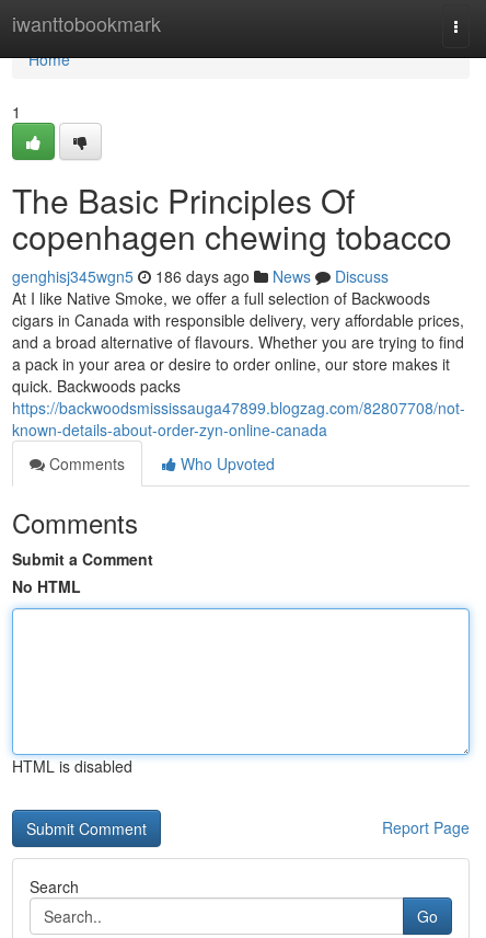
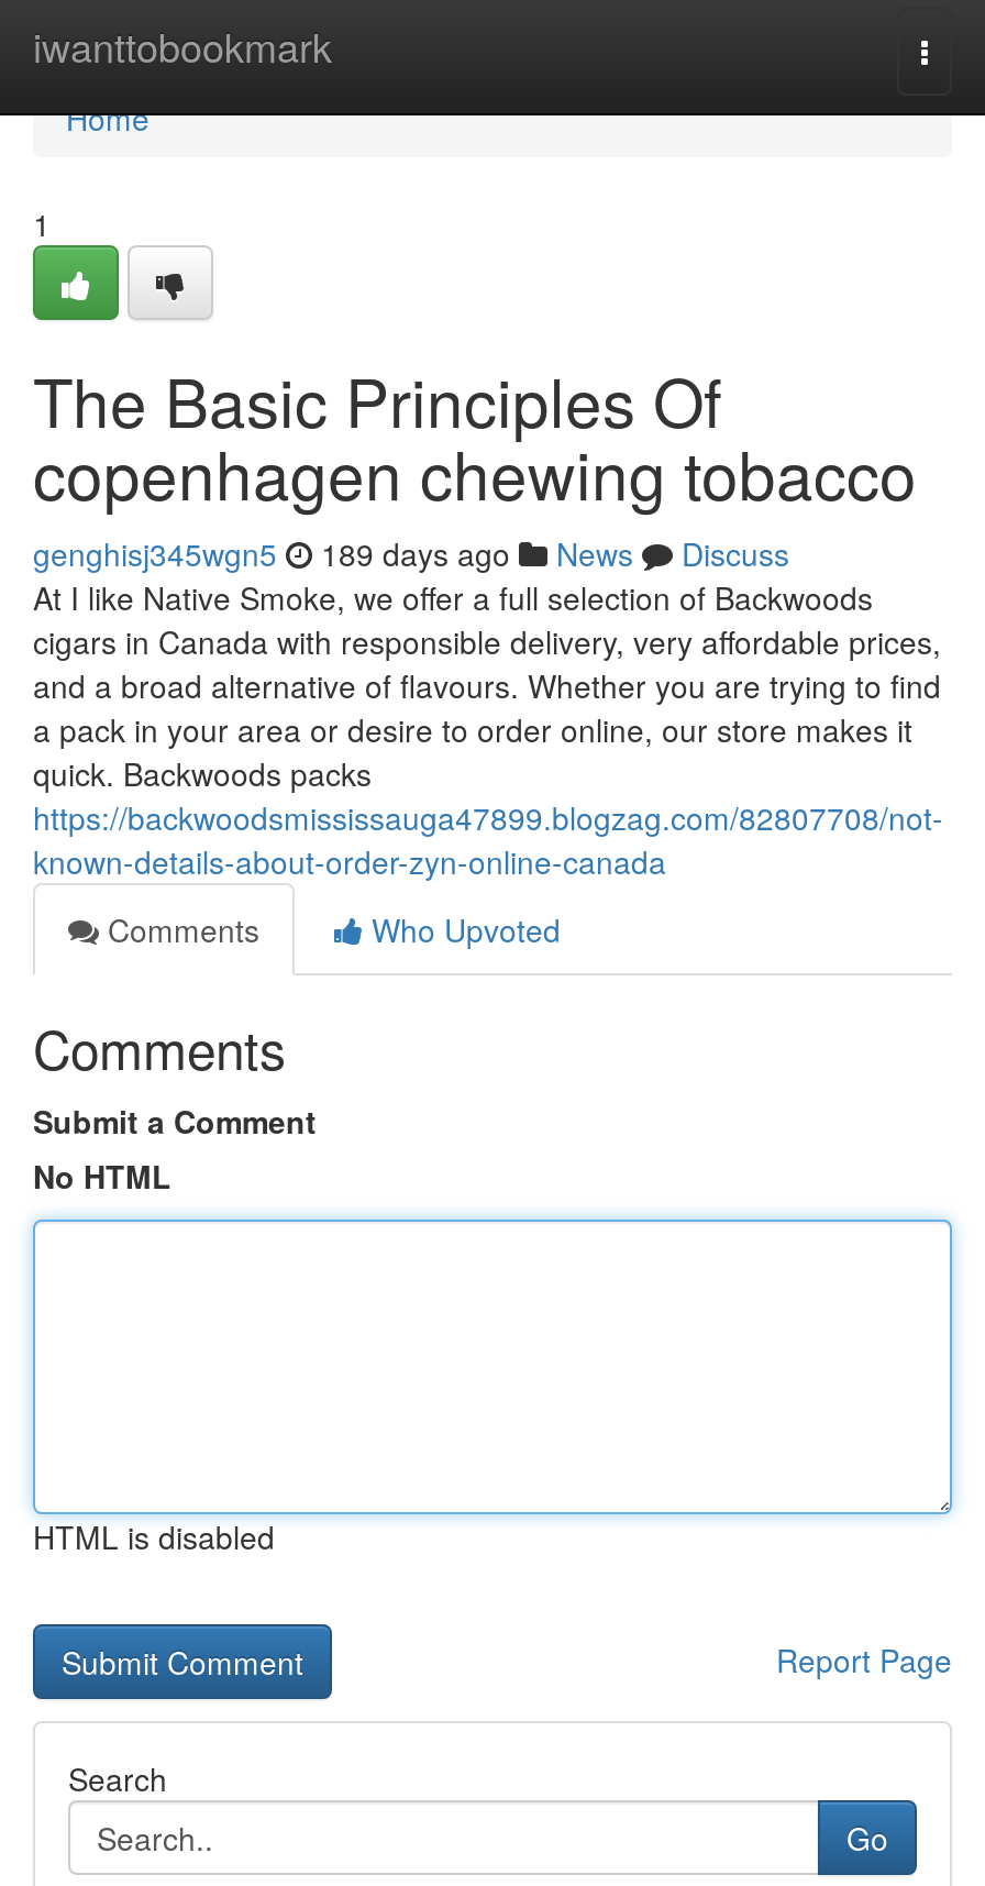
- genghisj345wgn5 186 days ago News Discuss
+ genghisj345wgn5 189 days ago News Discuss
